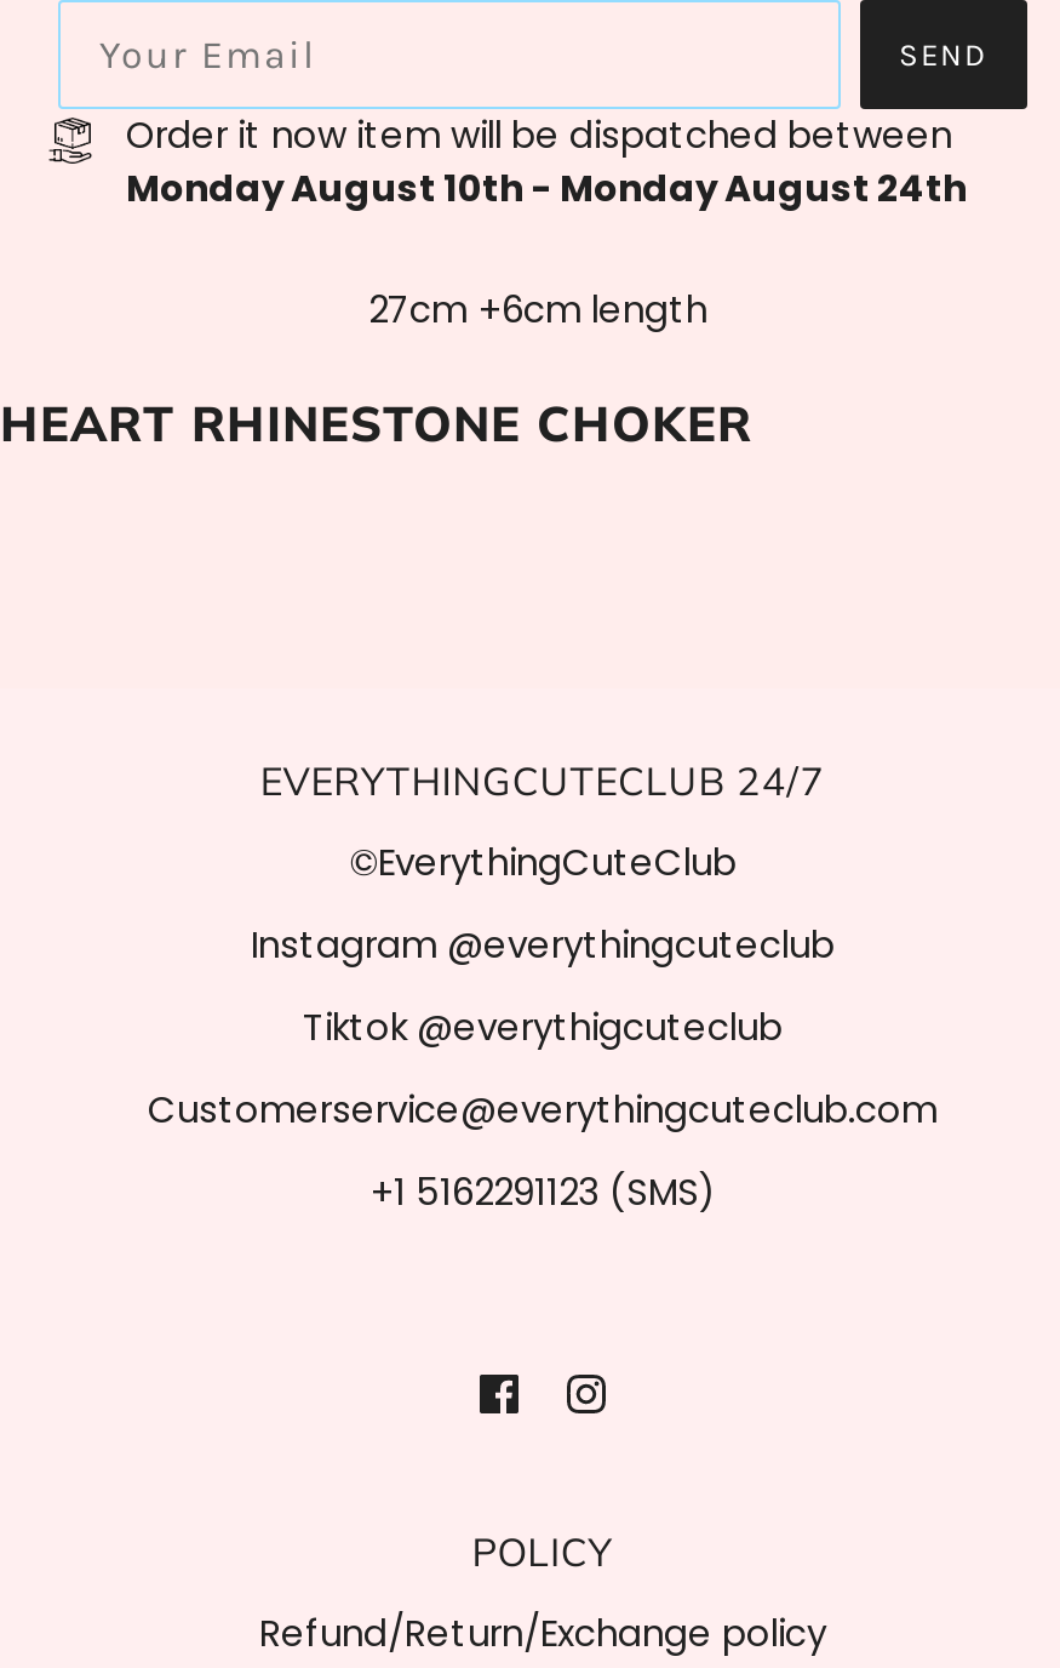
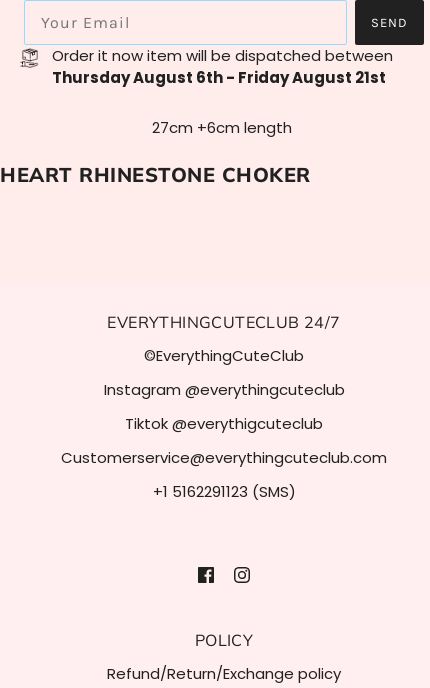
- Monday August 10th - Monday August 24th
+ Thursday August 6th - Friday August 21st
